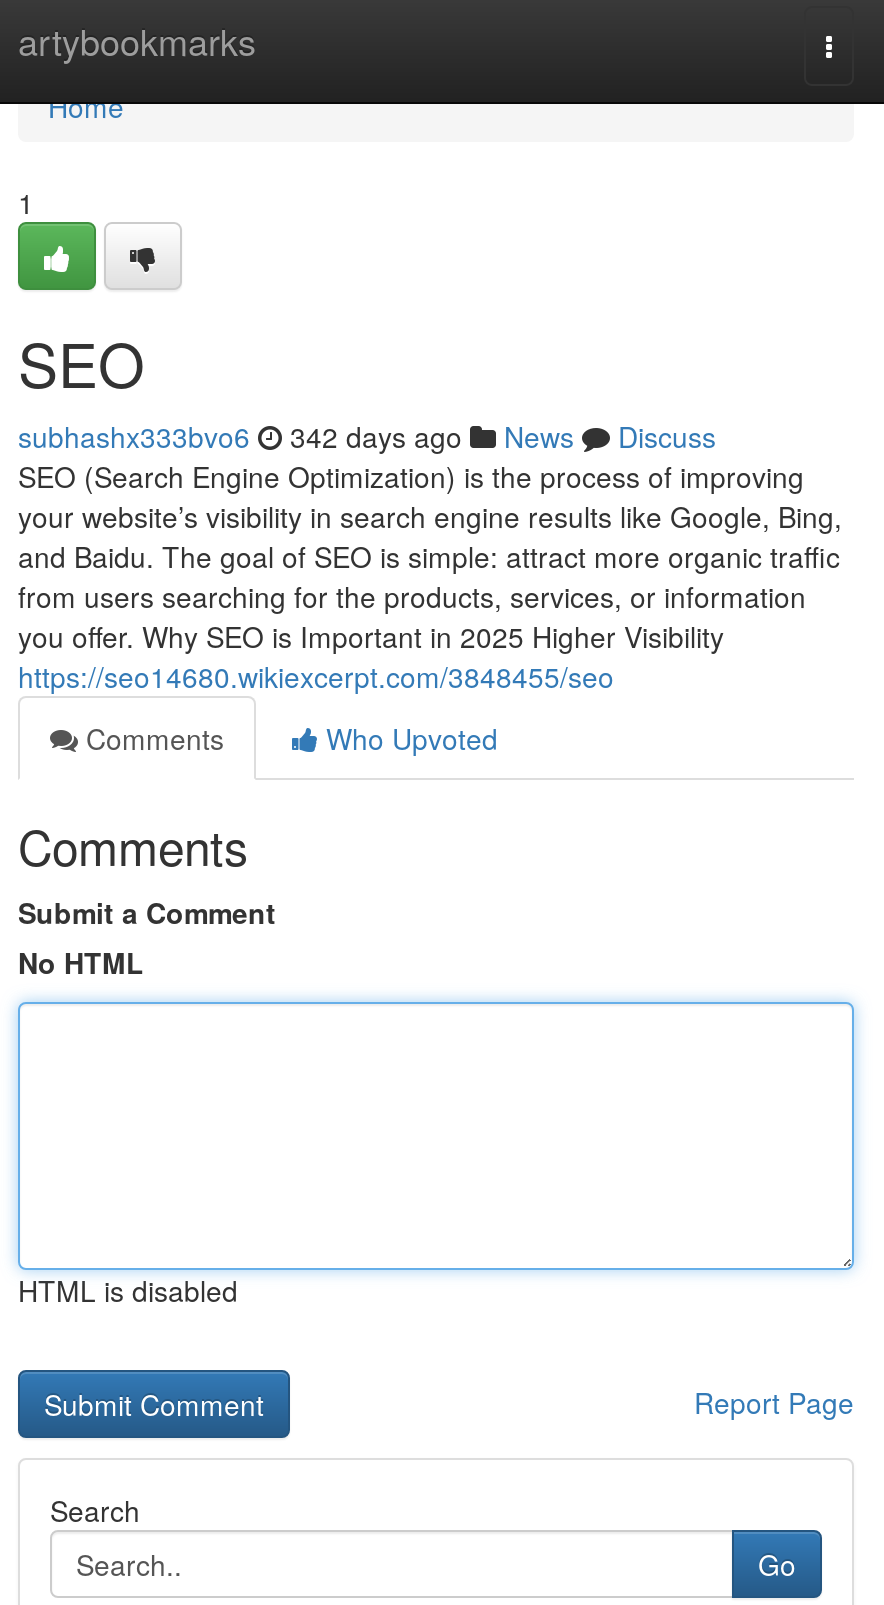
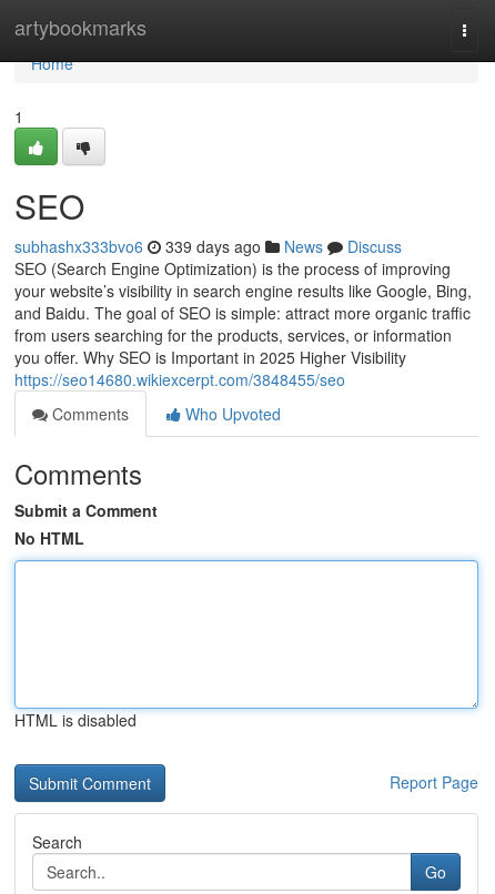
- subhashx333bvo6 342 days ago News Discuss
+ subhashx333bvo6 339 days ago News Discuss
